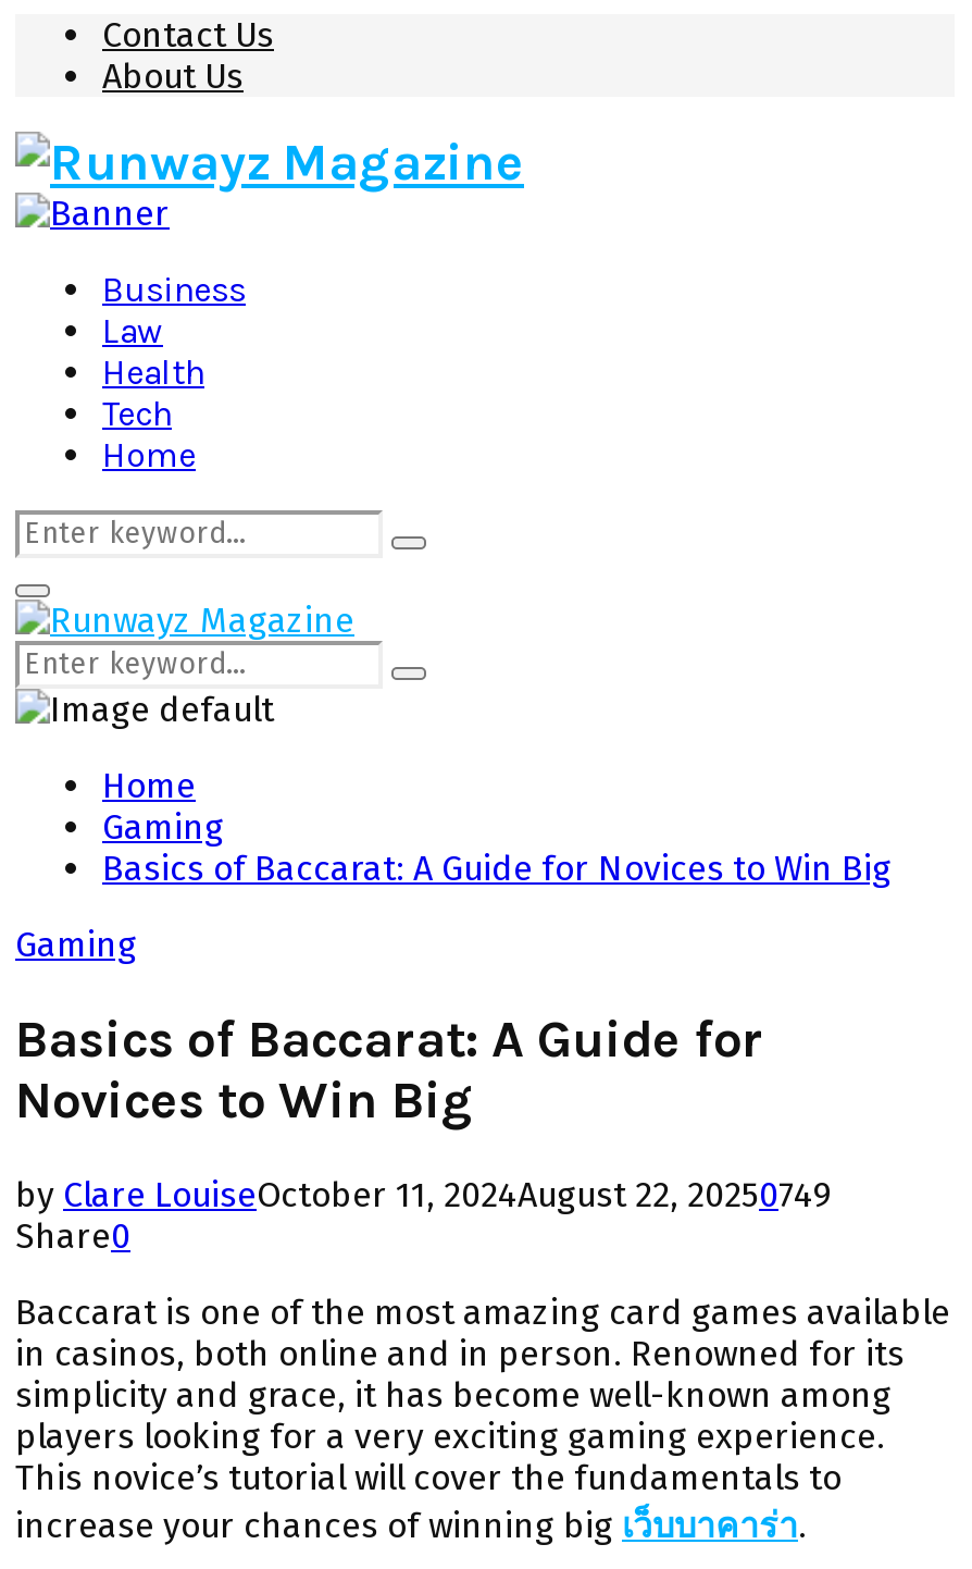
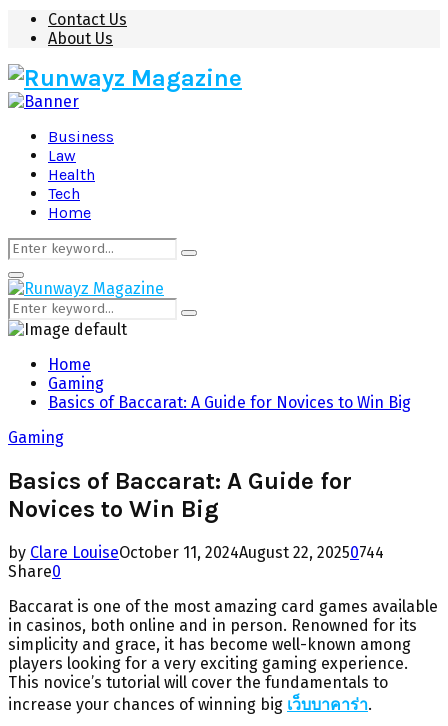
- by Clare LouiseOctober 11, 2024August 22, 20250749
+ by Clare LouiseOctober 11, 2024August 22, 20250744
